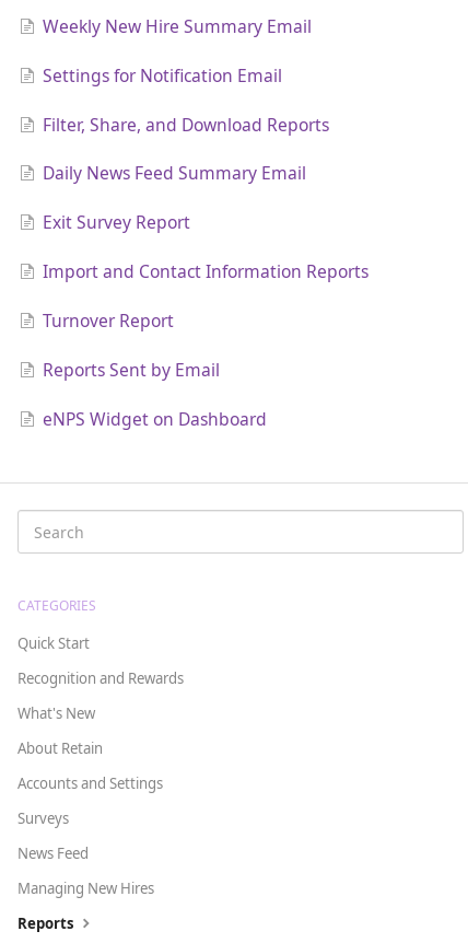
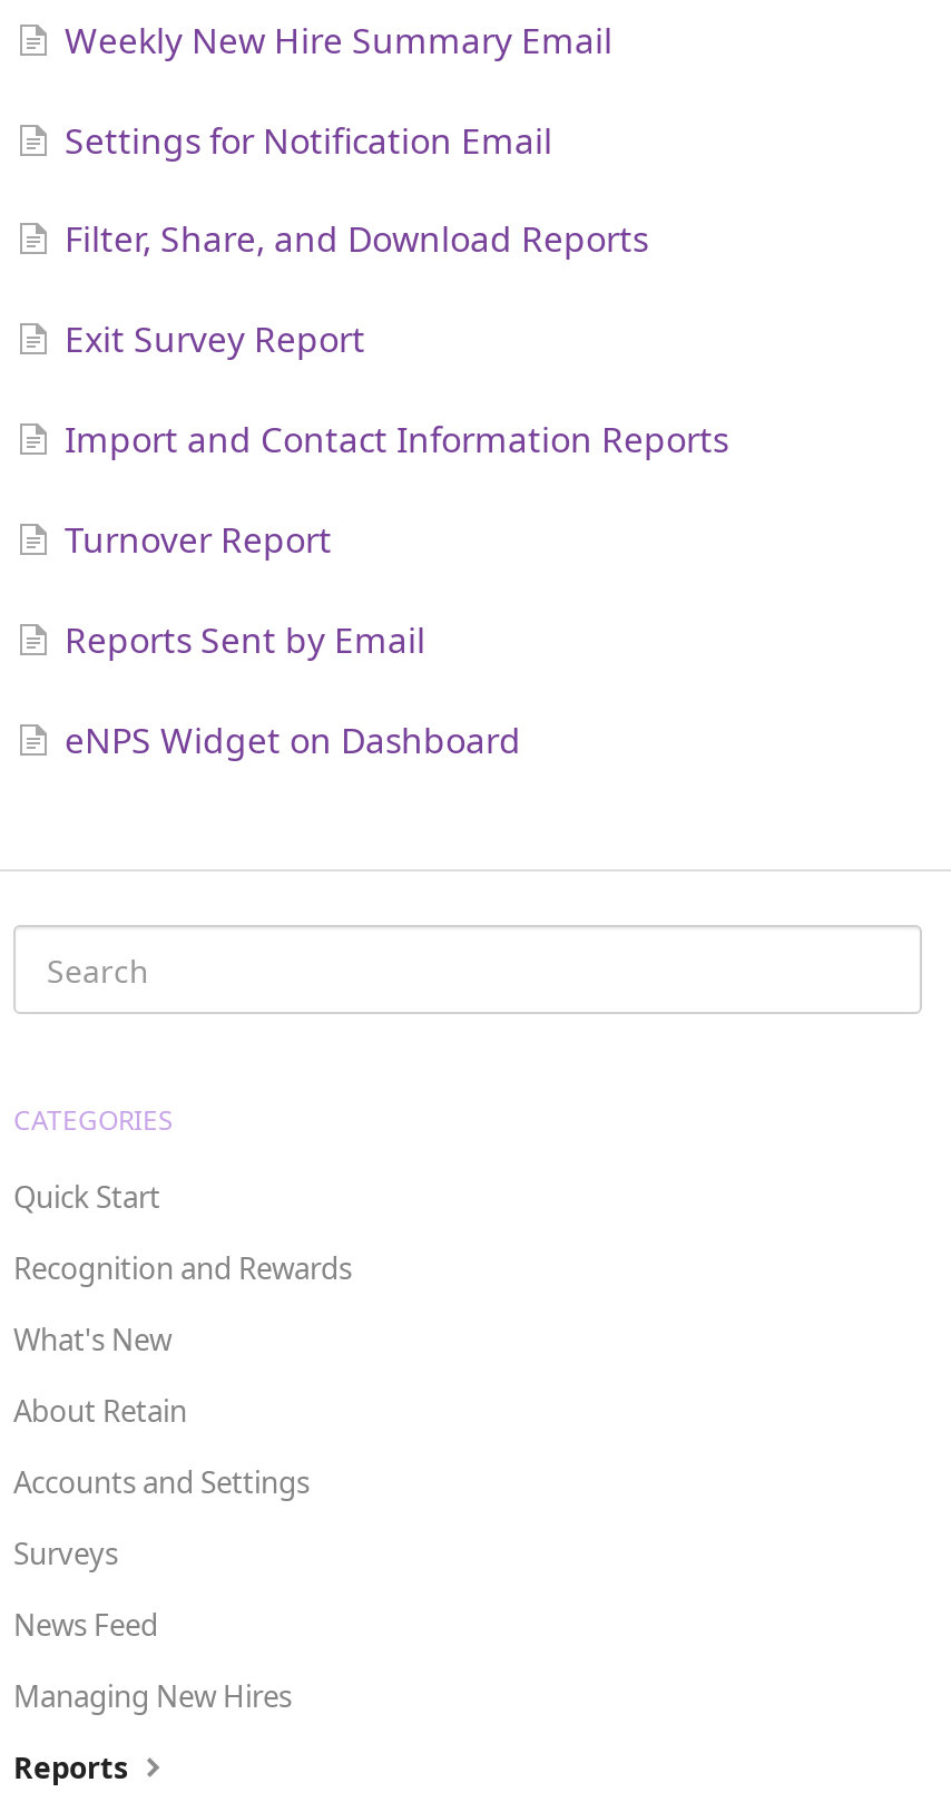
- Daily News Feed Summary Email
